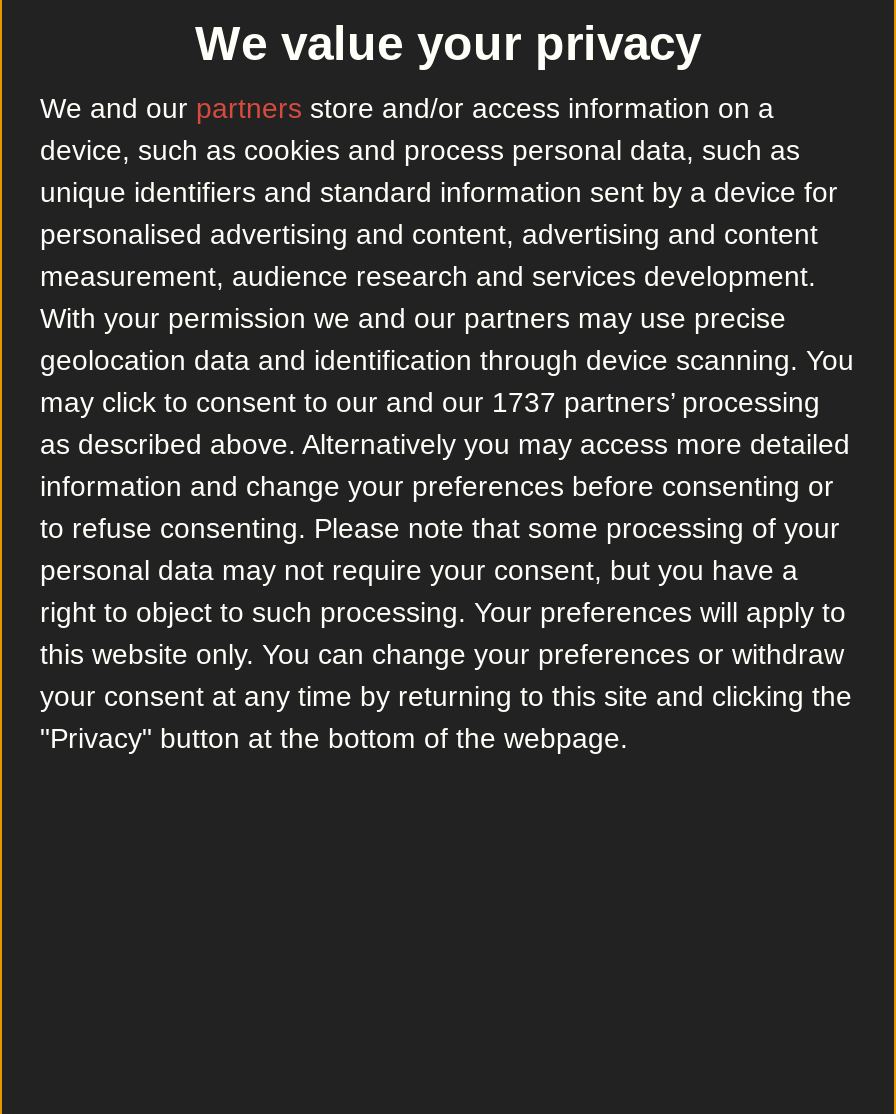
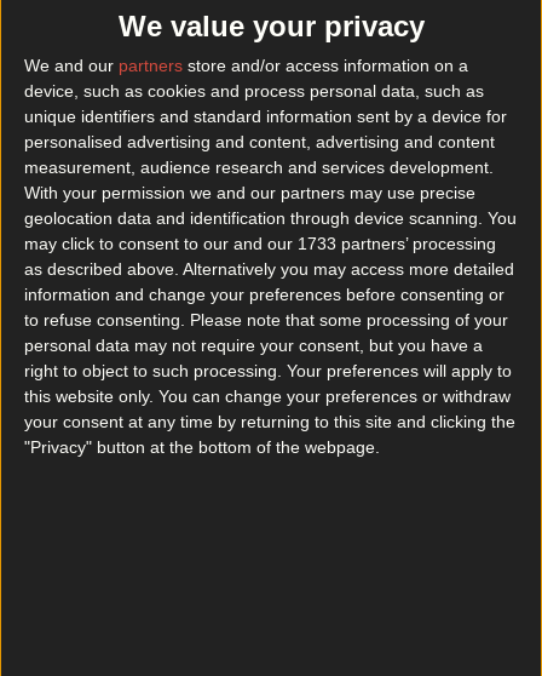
- may click to consent to our and our 1737 partners’ processing
+ may click to consent to our and our 1733 partners’ processing
